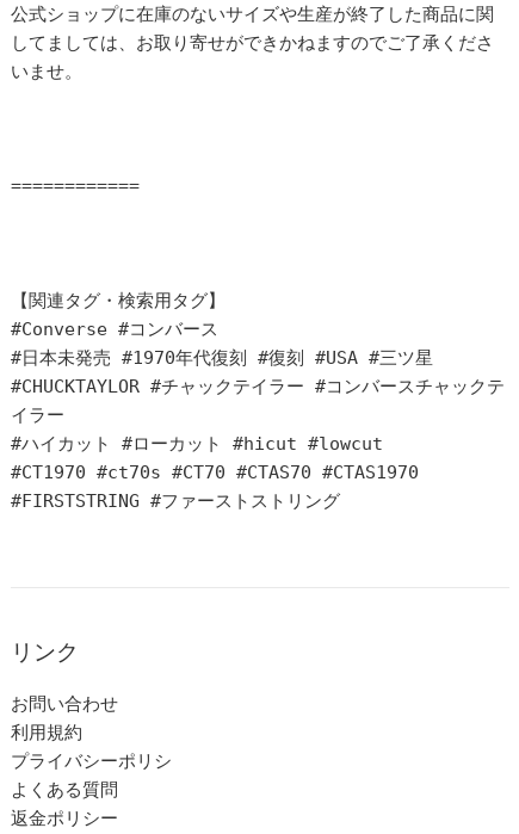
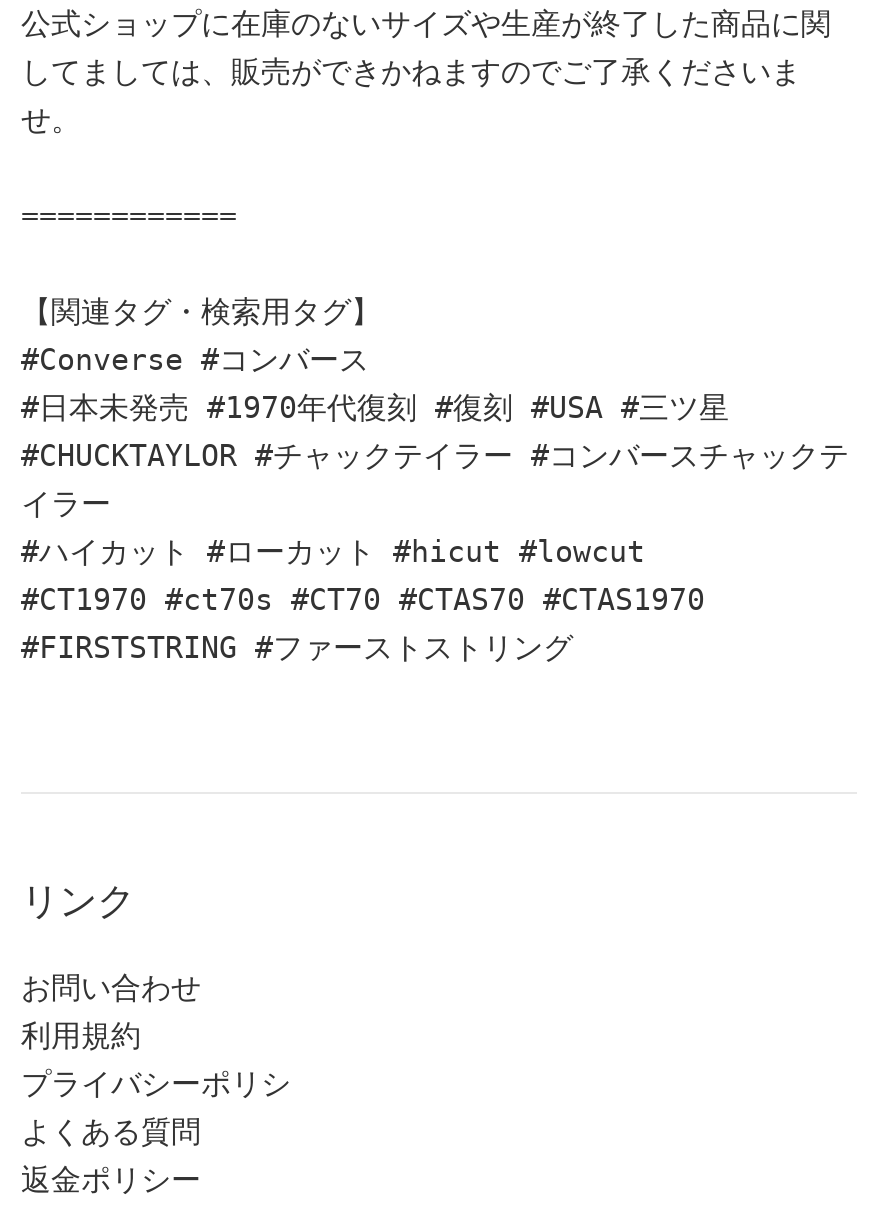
- してましては、お取り寄せができかねますのでご了承くださ
- いませ。
+ してましては、販売ができかねますのでご了承くださいま
+ せ。
